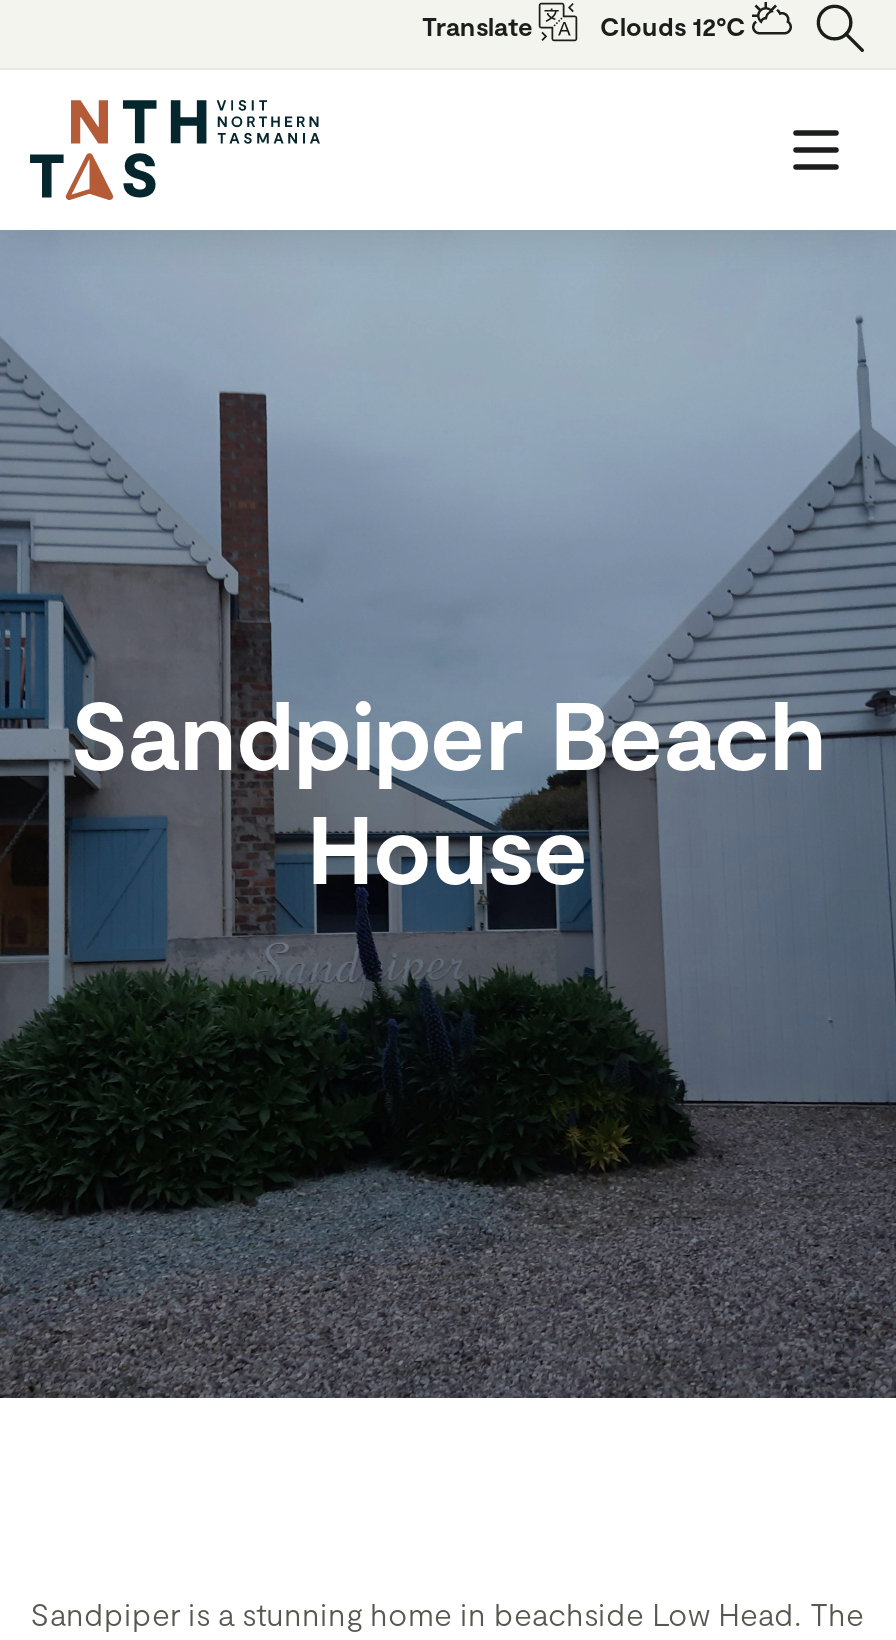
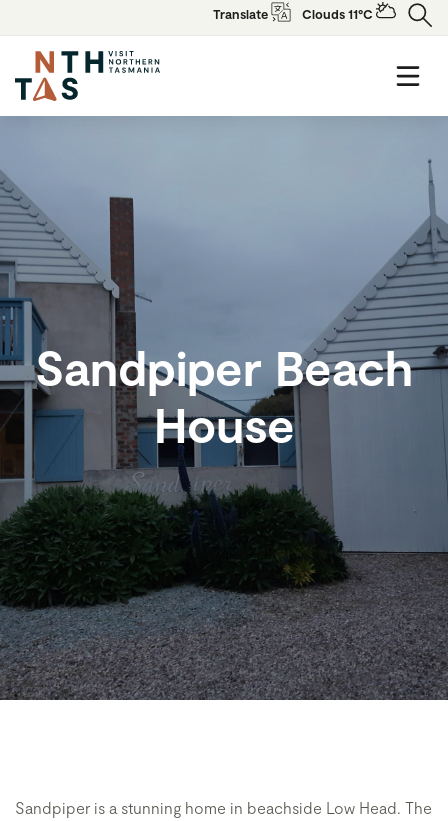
- Clouds 12°C
+ Clouds 11°C
